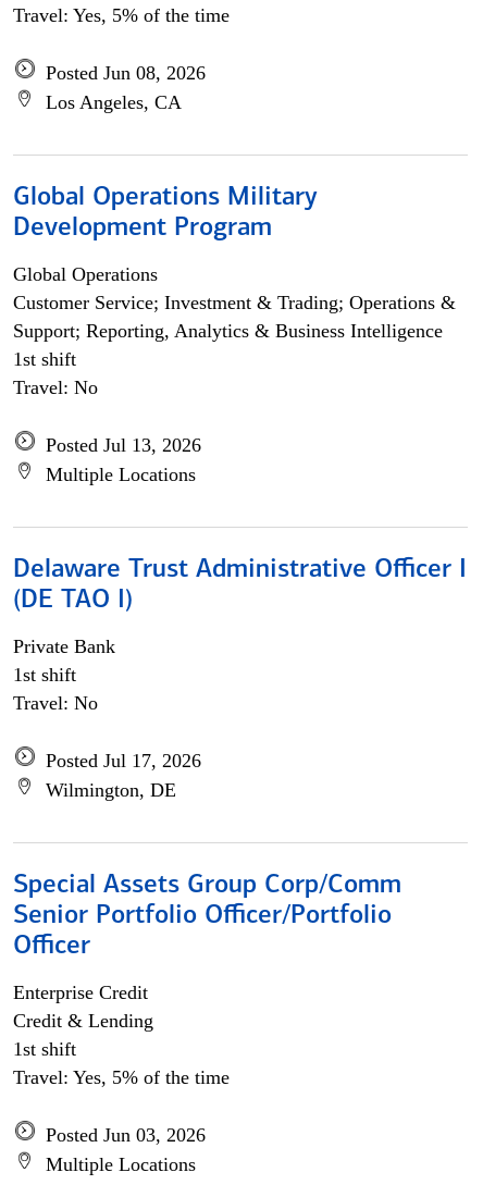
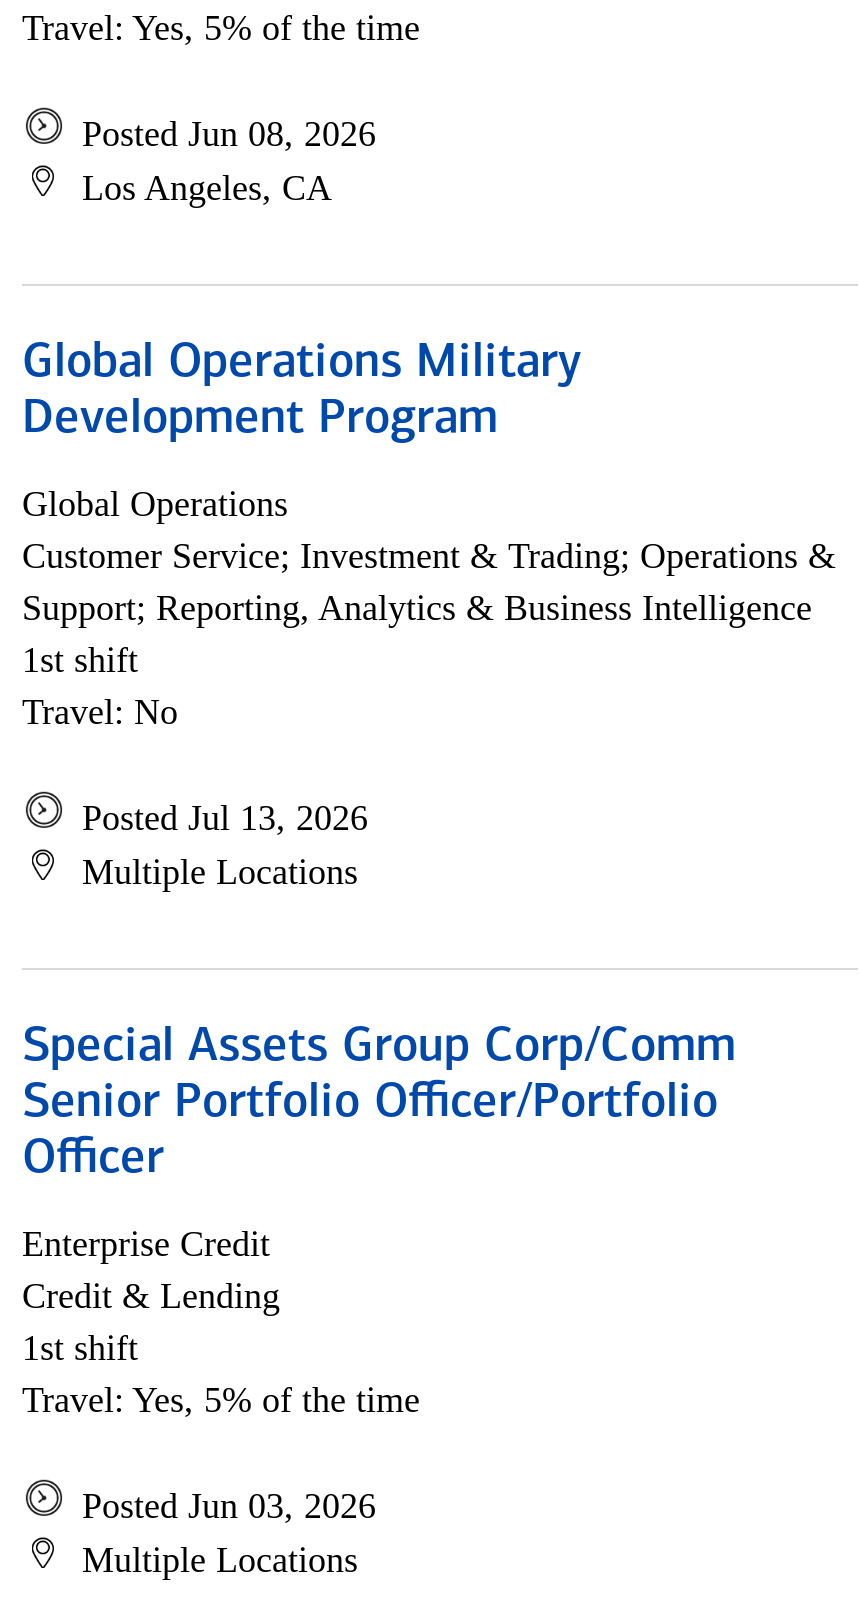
- Delaware Trust Administrative Officer I
- (DE TAO I)
- Private Bank
- 1st shift
- Travel: No
- Posted Jul 17, 2026
- Wilmington, DE
